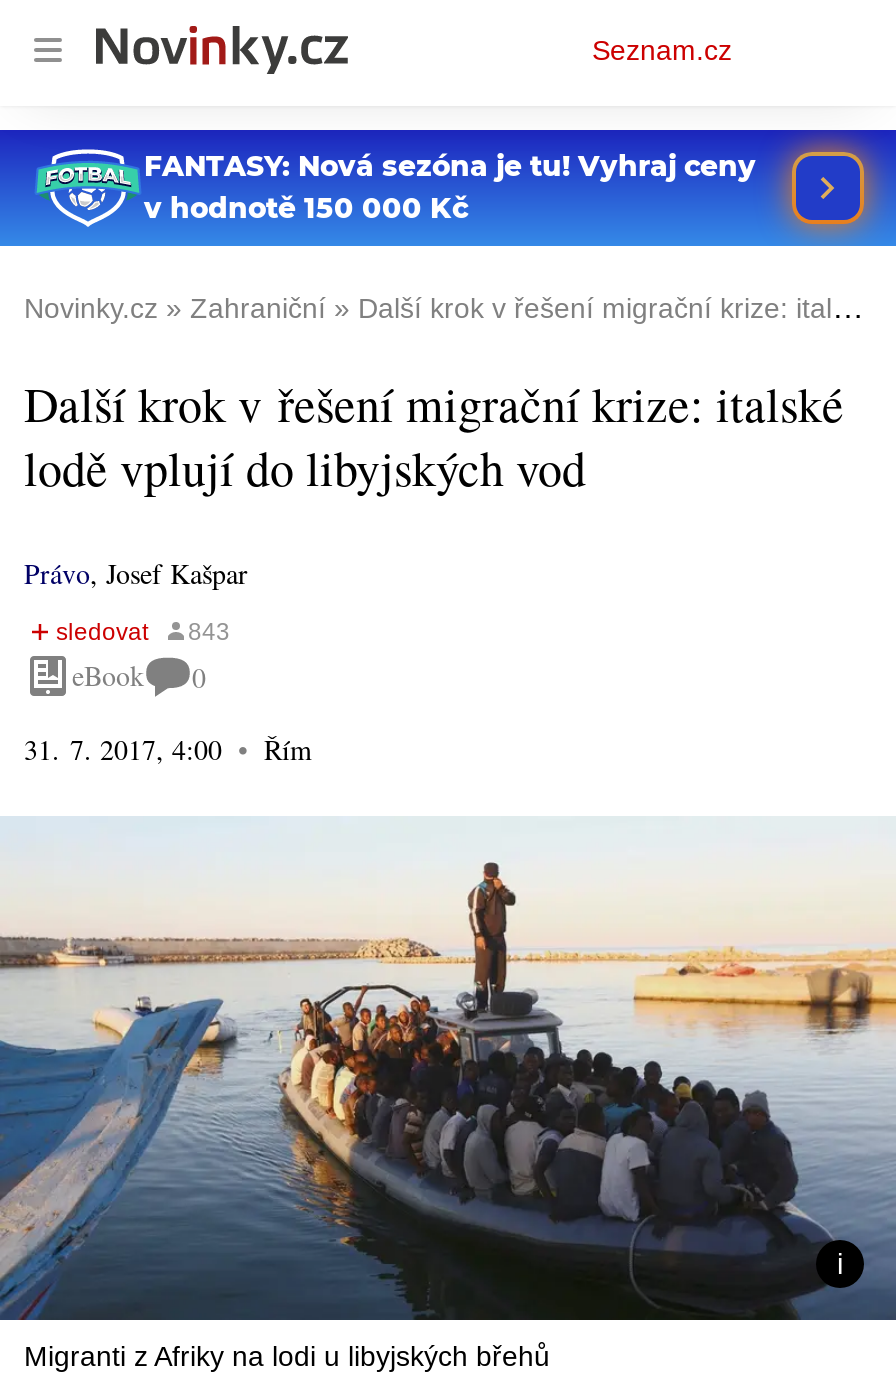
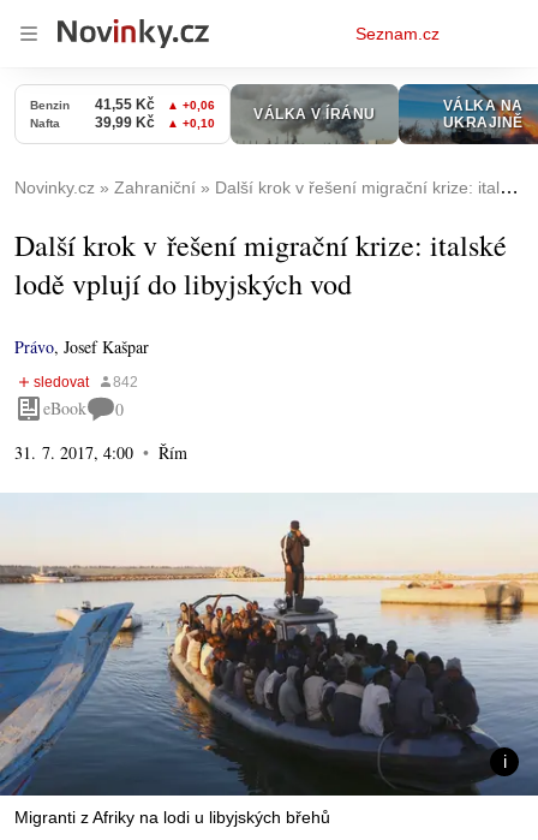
- [image]
+ [image]
